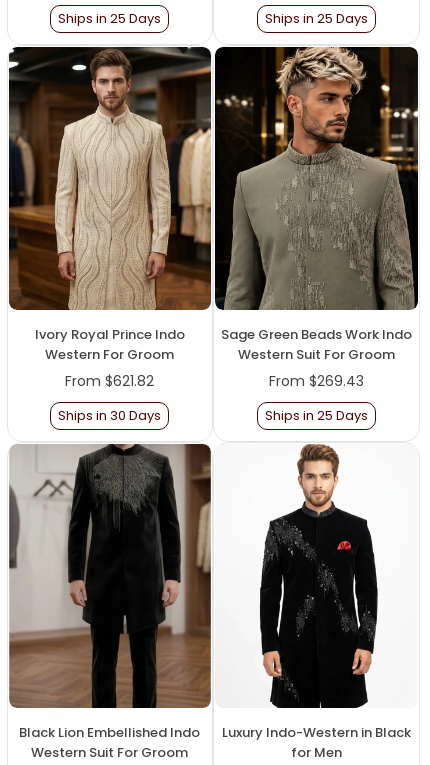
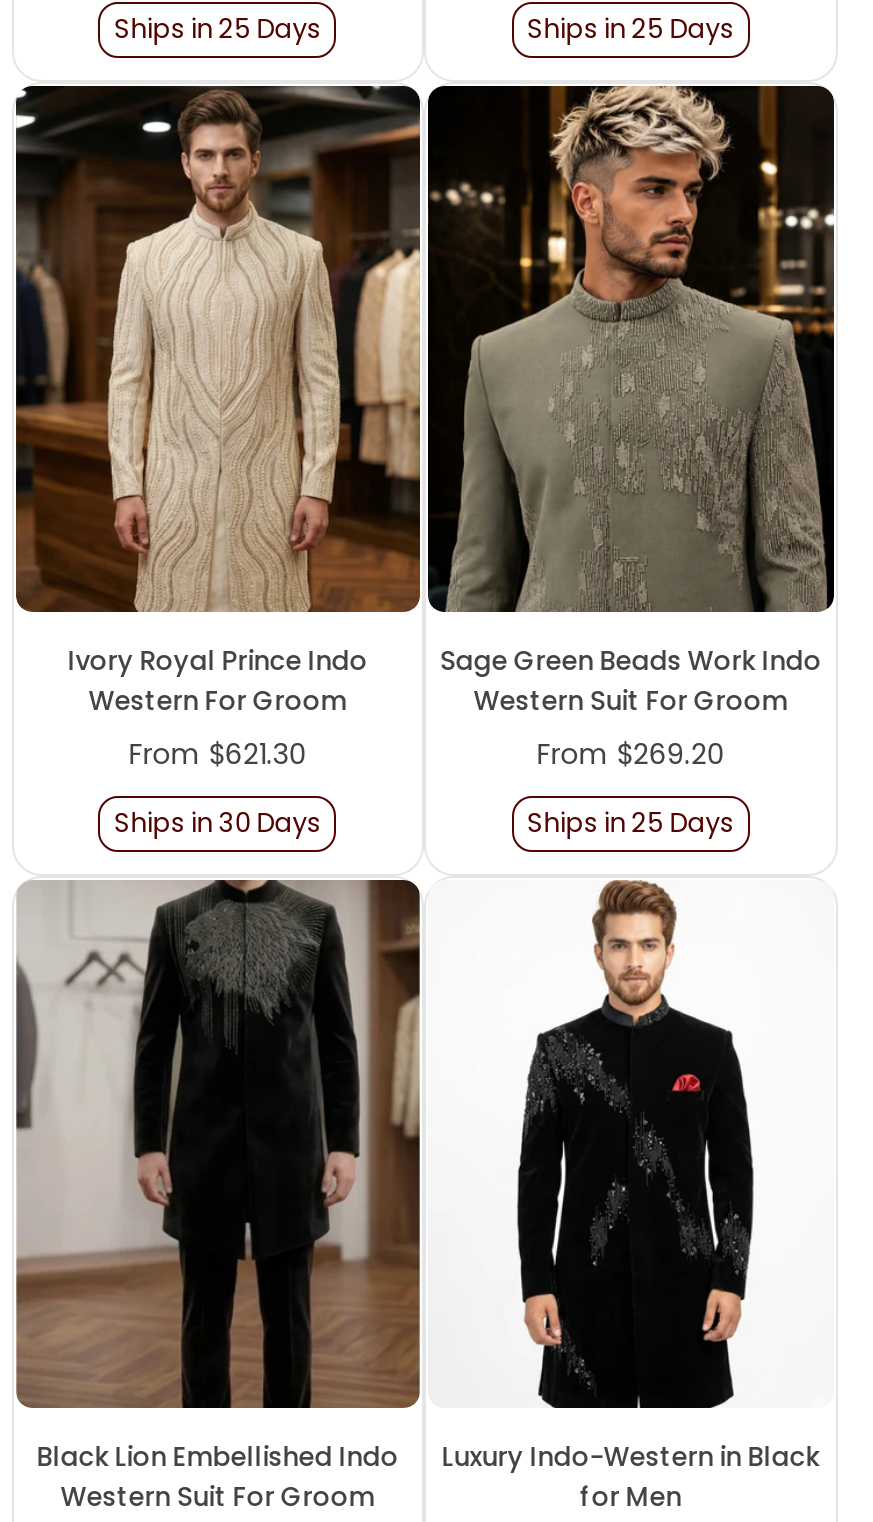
- From $621.82
+ From $621.30

- From $269.43
+ From $269.20
